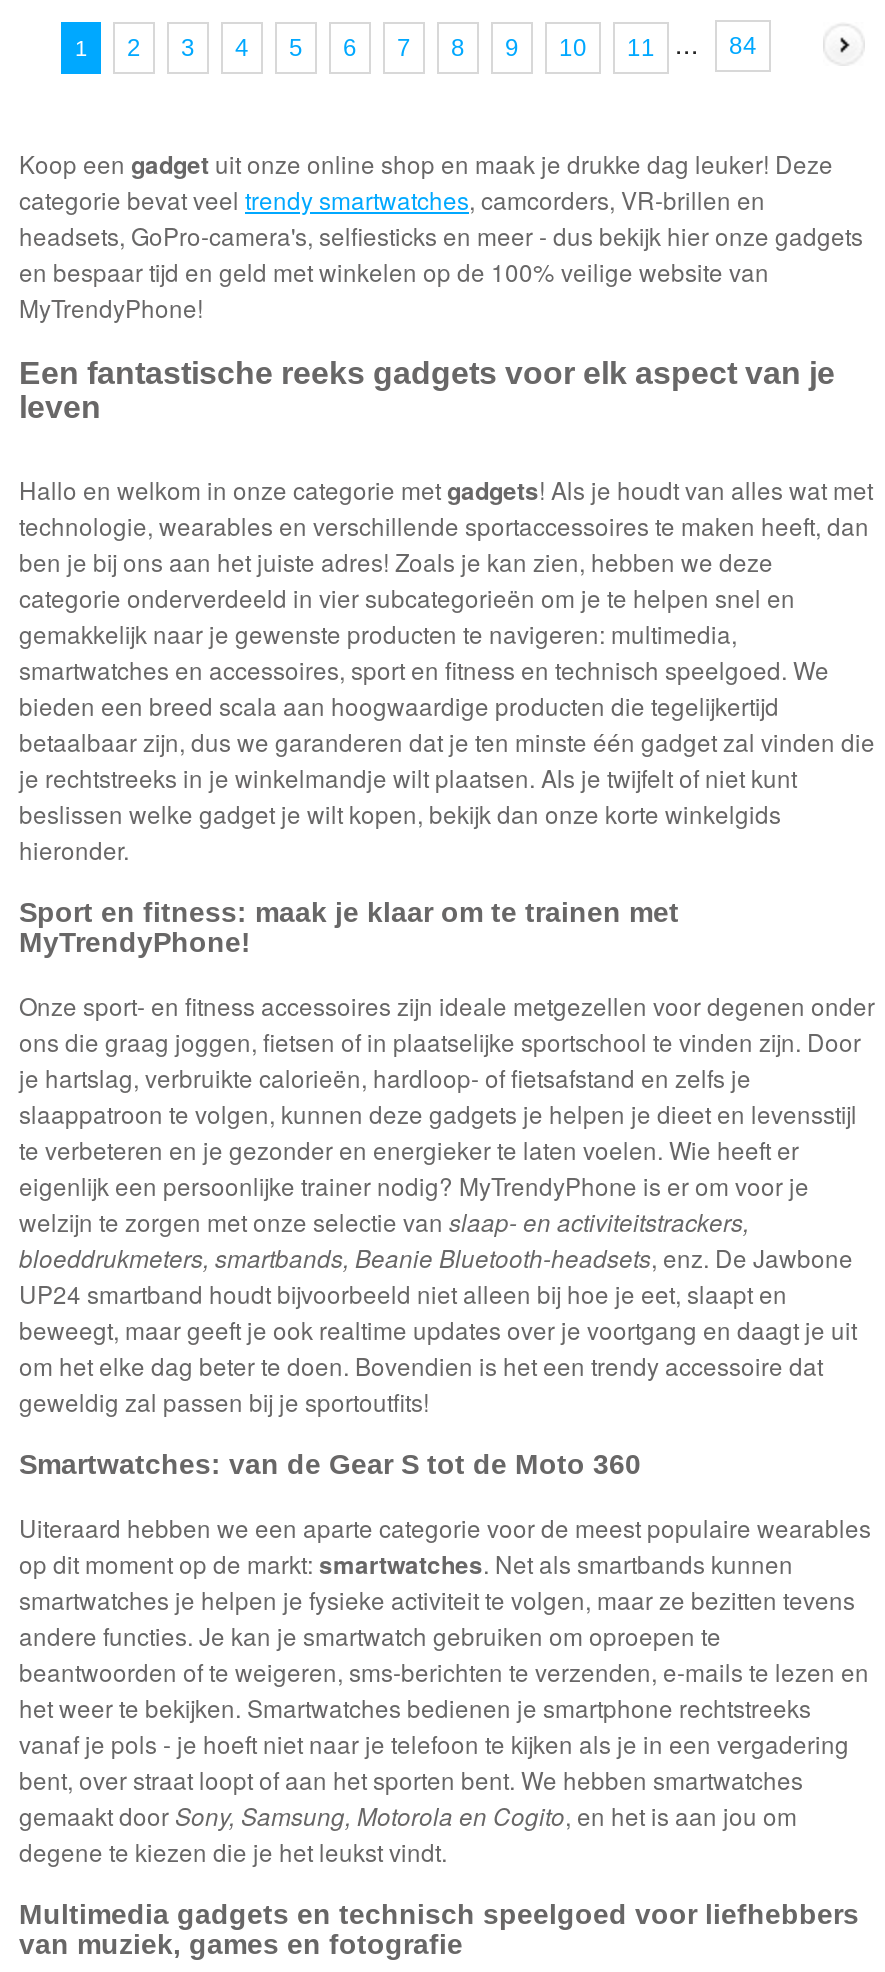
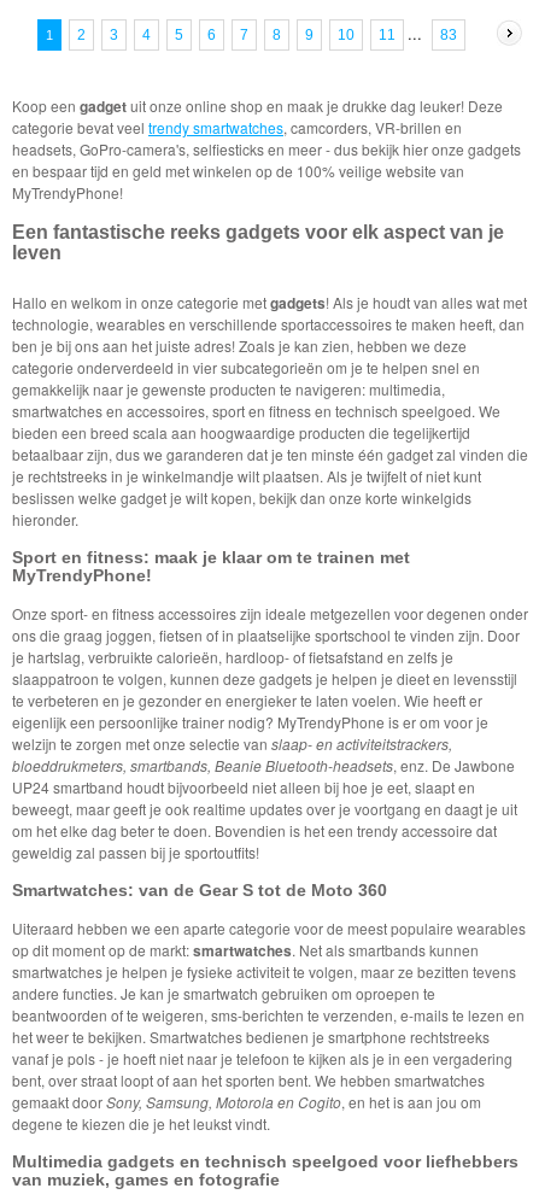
- 84
+ 83
